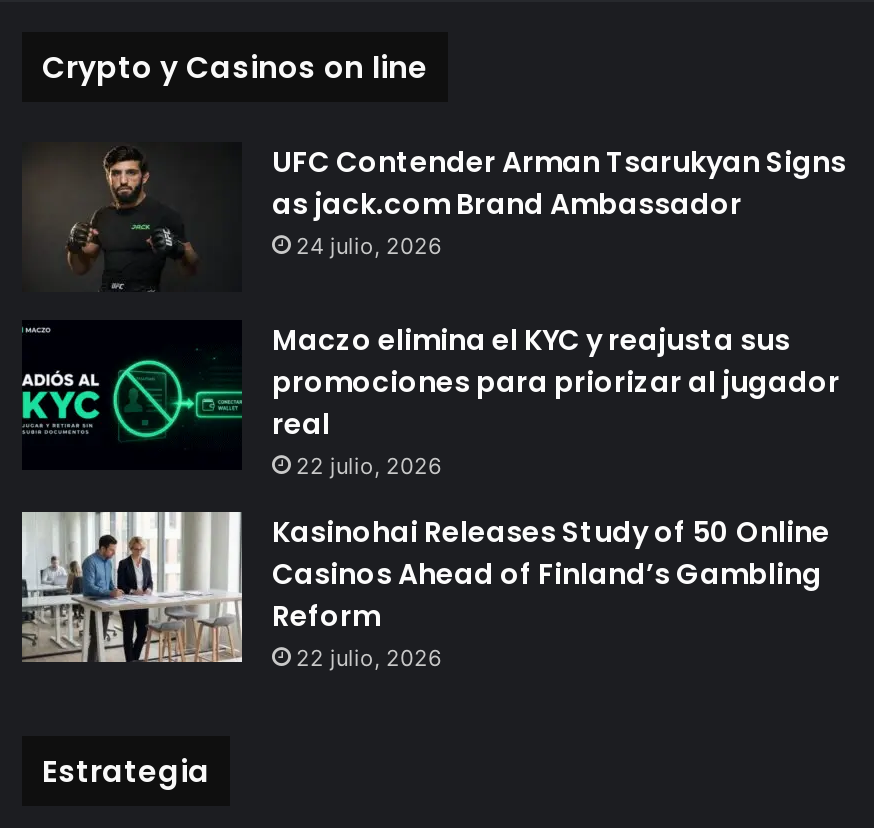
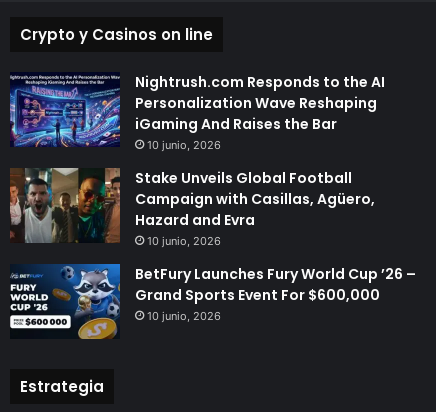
- [image]
- UFC Contender Arman Tsarukyan Signs
- as jack.com Brand Ambassador
- 24 julio, 2026
+ [image]
+ Nightrush.com Responds to the AI
+ Personalization Wave Reshaping
+ iGaming And Raises the Bar
+ 10 junio, 2026

- [image]
- Maczo elimina el KYC y reajusta sus
- promociones para priorizar al jugador
- real
- 22 julio, 2026
+ [image]
+ Stake Unveils Global Football
+ Campaign with Casillas, Agüero,
+ Hazard and Evra
+ 10 junio, 2026

- [image]
- Kasinohai Releases Study of 50 Online
- Casinos Ahead of Finland’s Gambling
- Reform
- 22 julio, 2026
+ [image]
+ BetFury Launches Fury World Cup ’26 –
+ Grand Sports Event For $600,000
+ 10 junio, 2026
